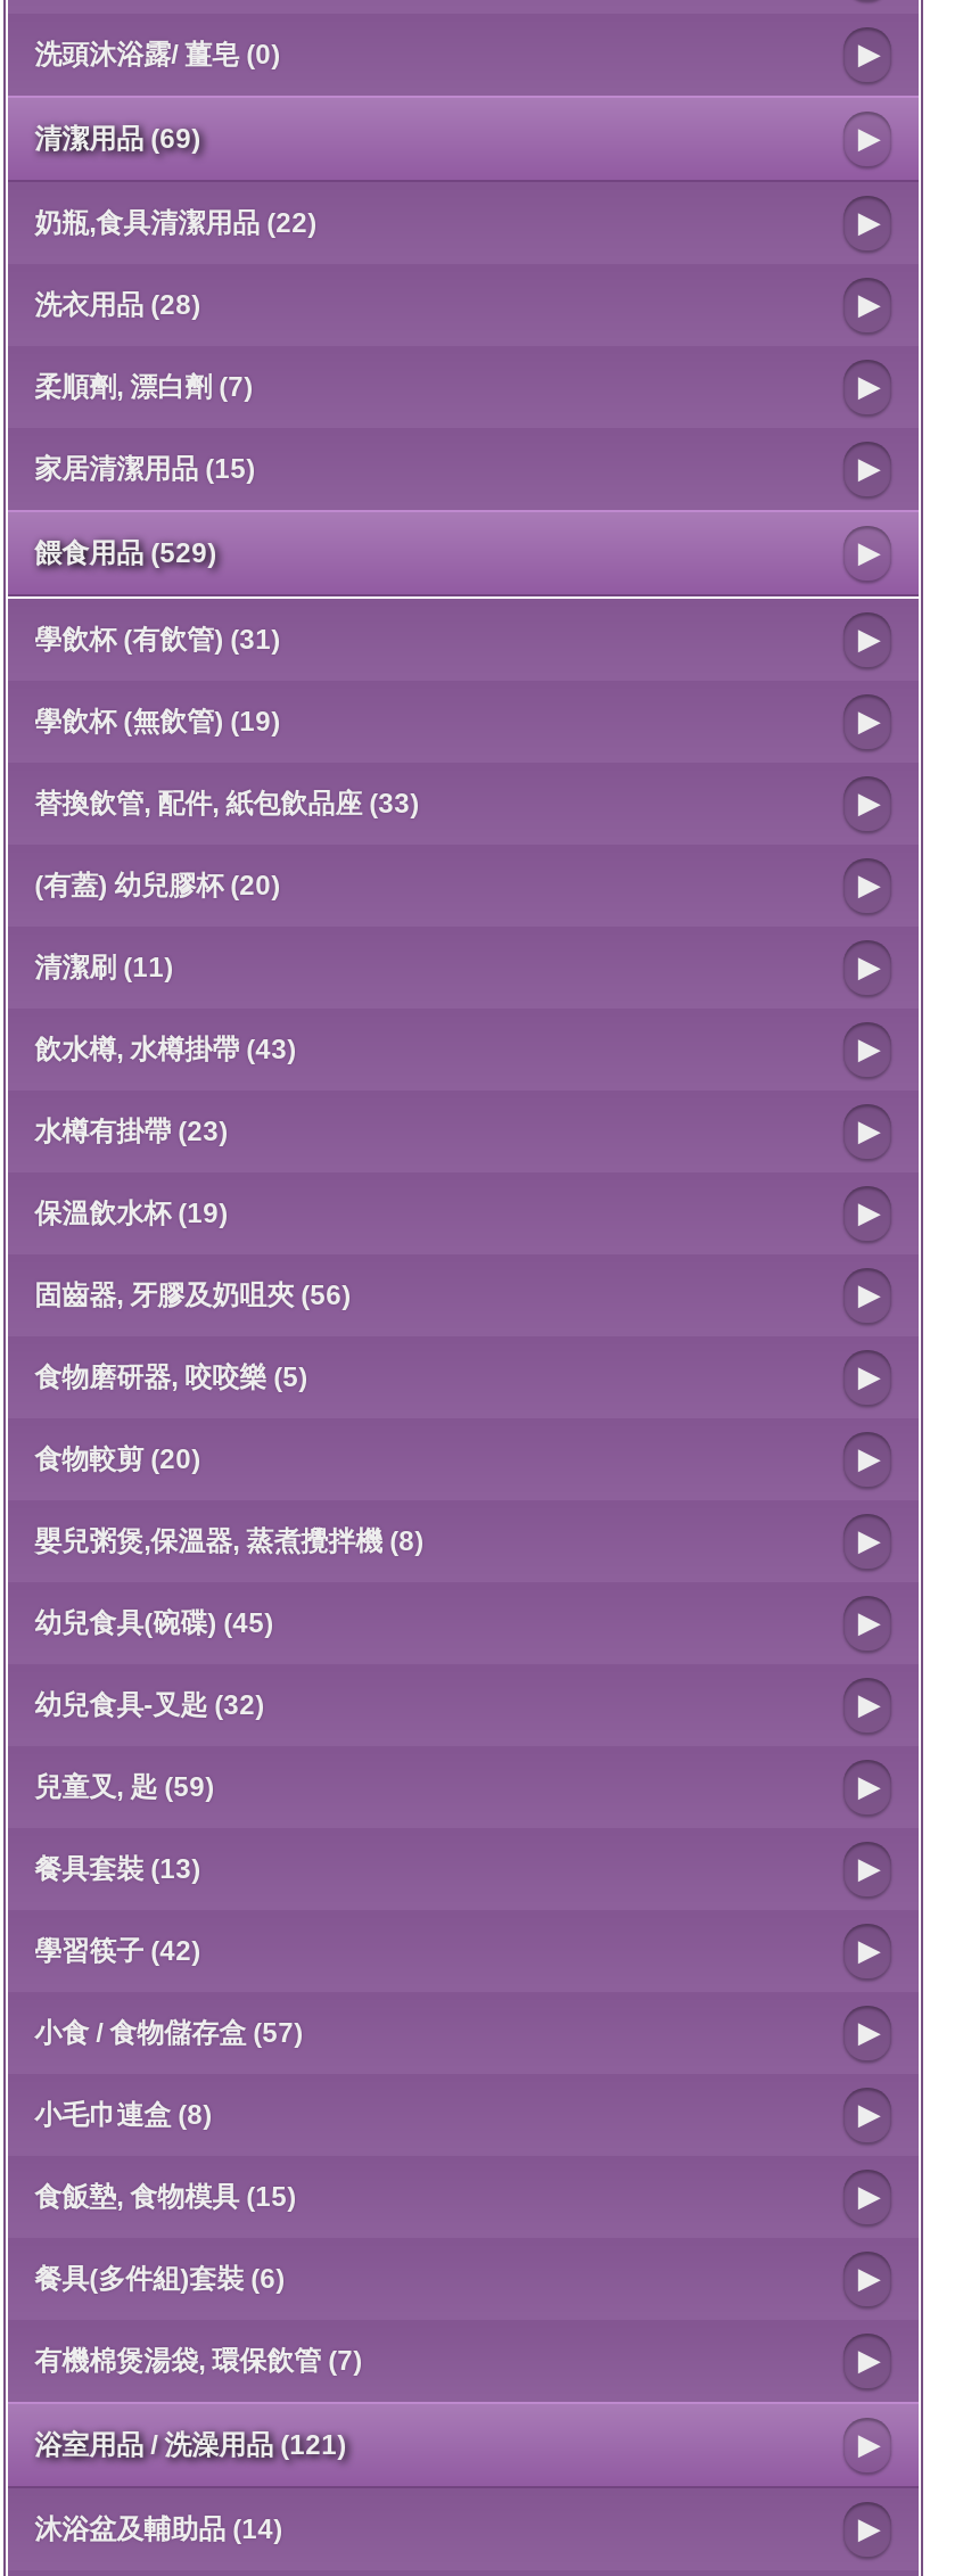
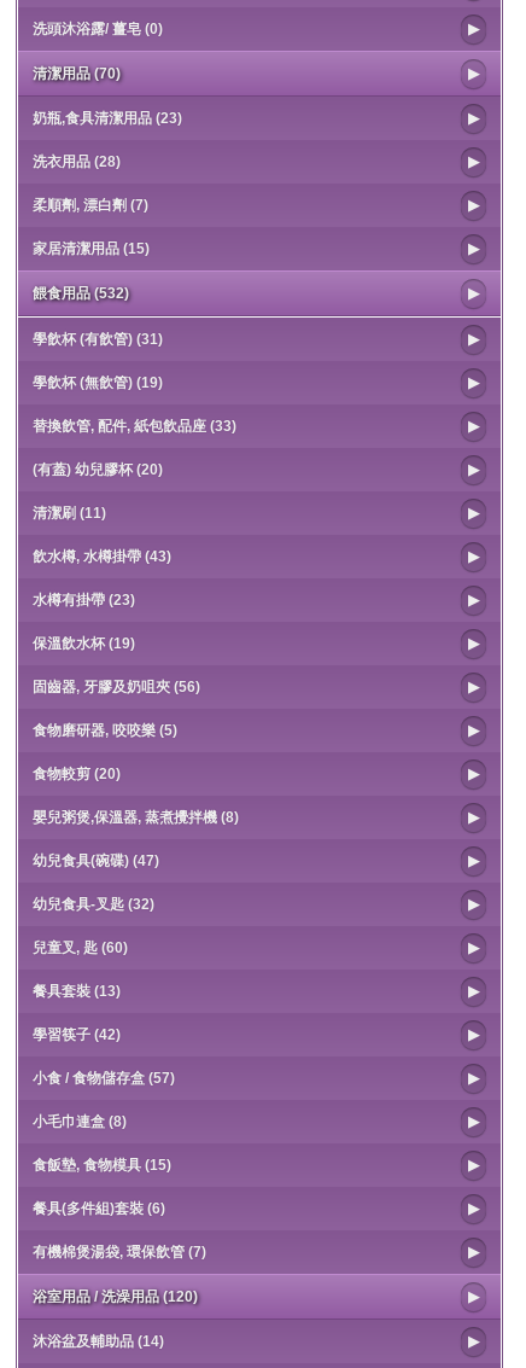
- 清潔用品 (69)
+ 清潔用品 (70)

- 奶瓶,食具清潔用品 (22)
+ 奶瓶,食具清潔用品 (23)

- 餵食用品 (529)
+ 餵食用品 (532)

- 幼兒食具(碗碟) (45)
+ 幼兒食具(碗碟) (47)

- 兒童叉, 匙 (59)
+ 兒童叉, 匙 (60)

- 浴室用品 / 洗澡用品 (121)
+ 浴室用品 / 洗澡用品 (120)
